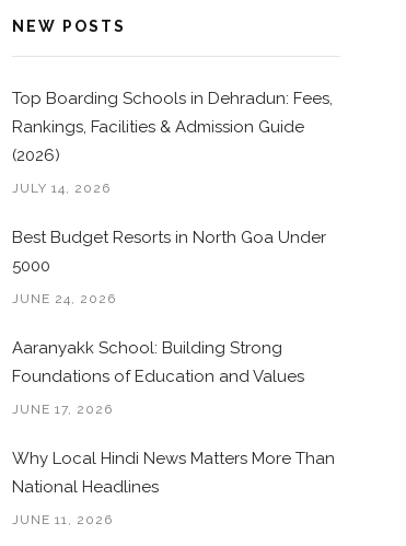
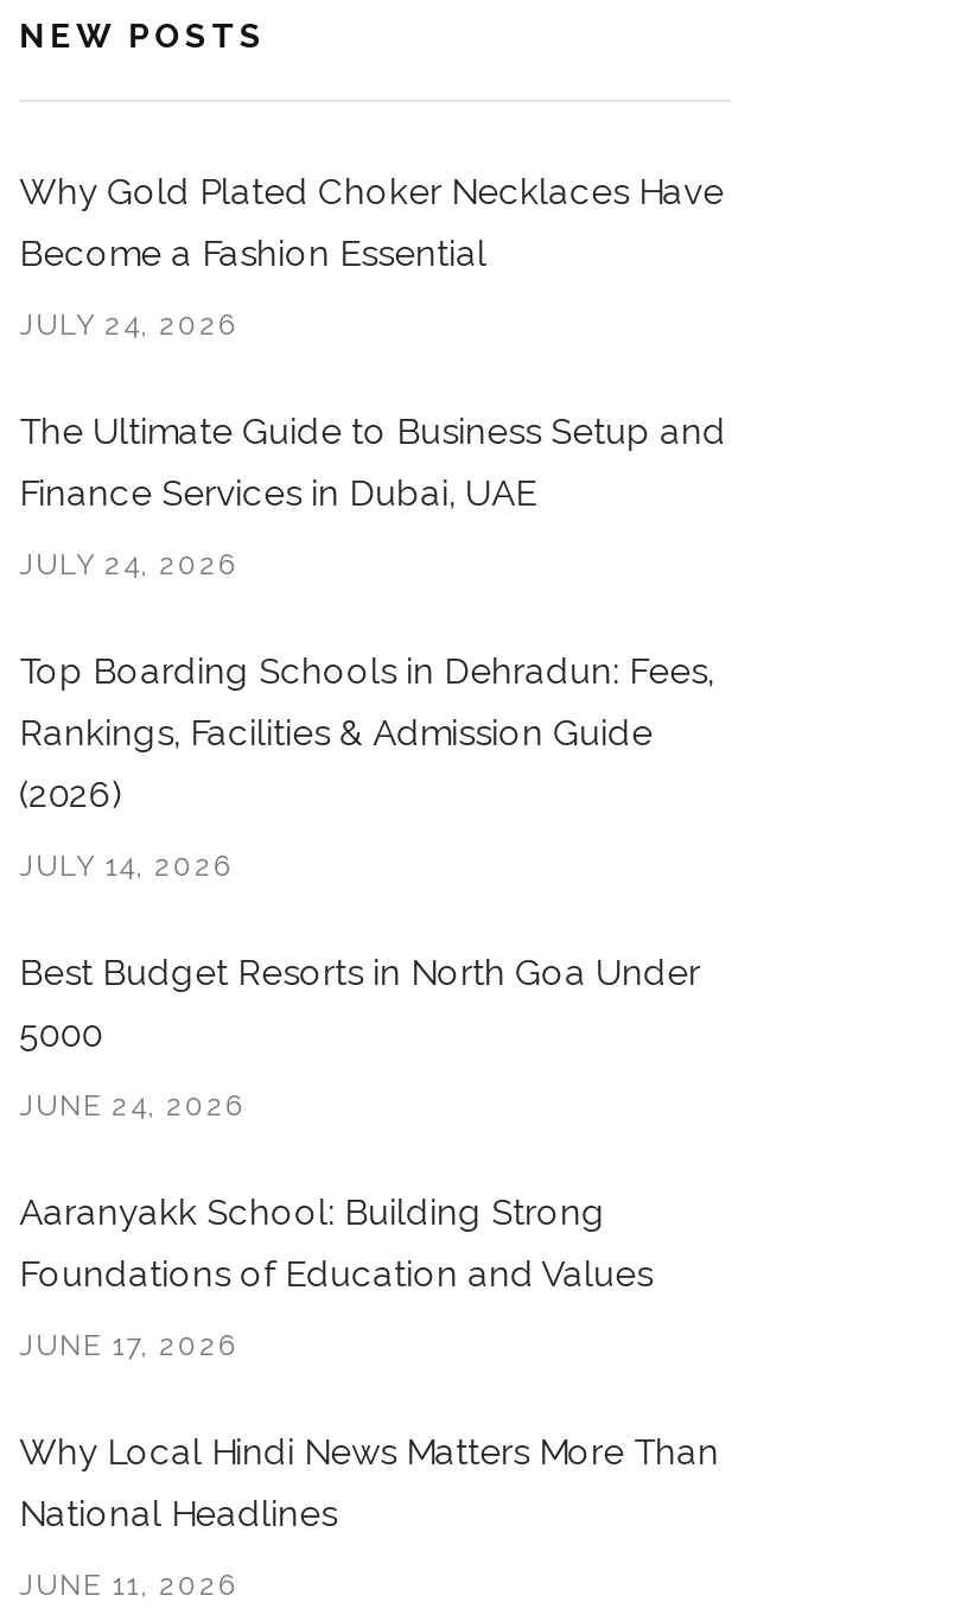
+ Why Gold Plated Choker Necklaces Have
+ Become a Fashion Essential
+ JULY 24, 2026
+ The Ultimate Guide to Business Setup and
+ Finance Services in Dubai, UAE
+ JULY 24, 2026
